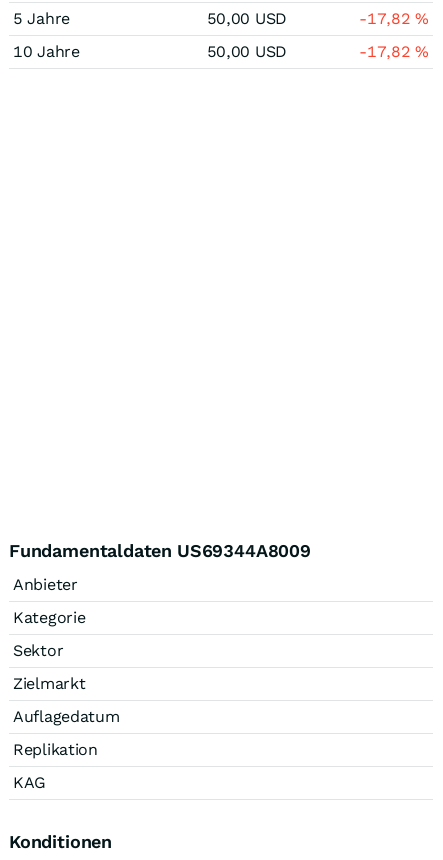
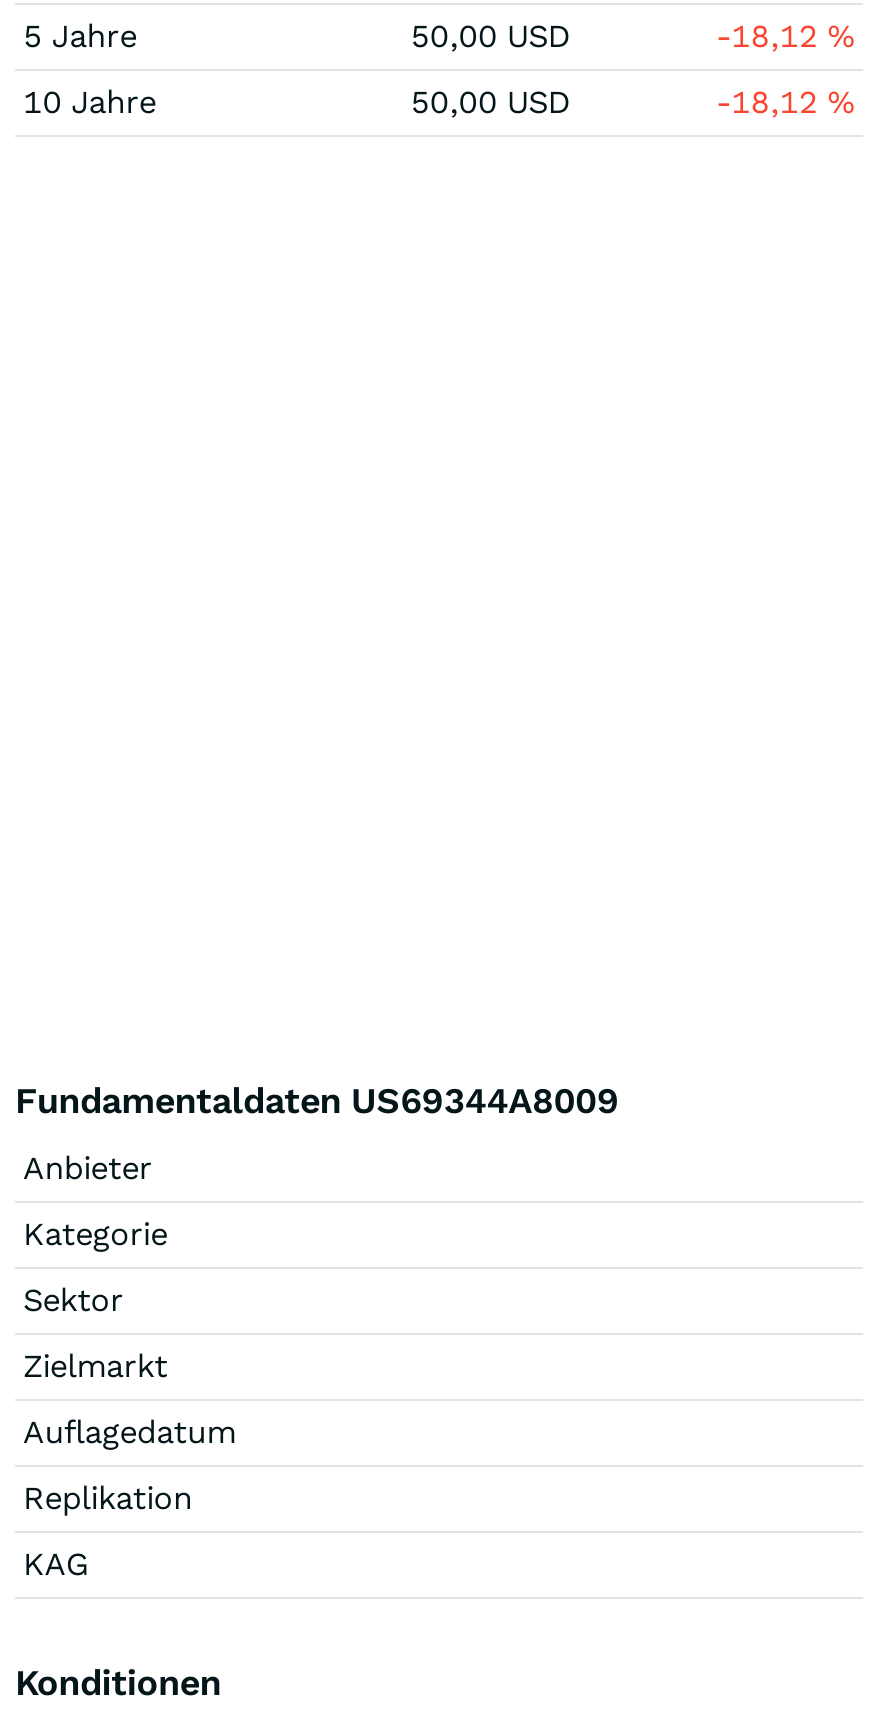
- -17,82%
+ -18,12%

- -17,82%
+ -18,12%
